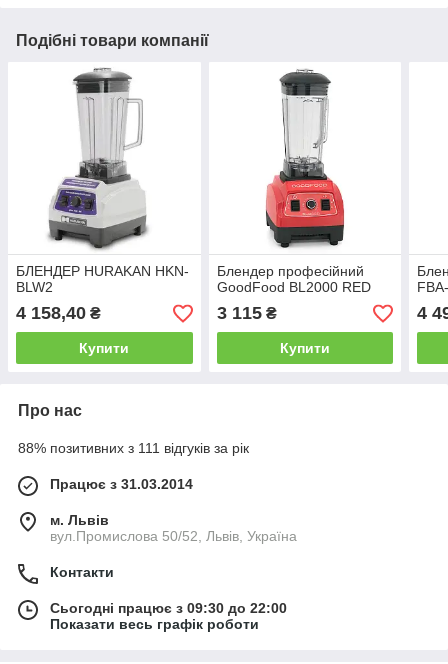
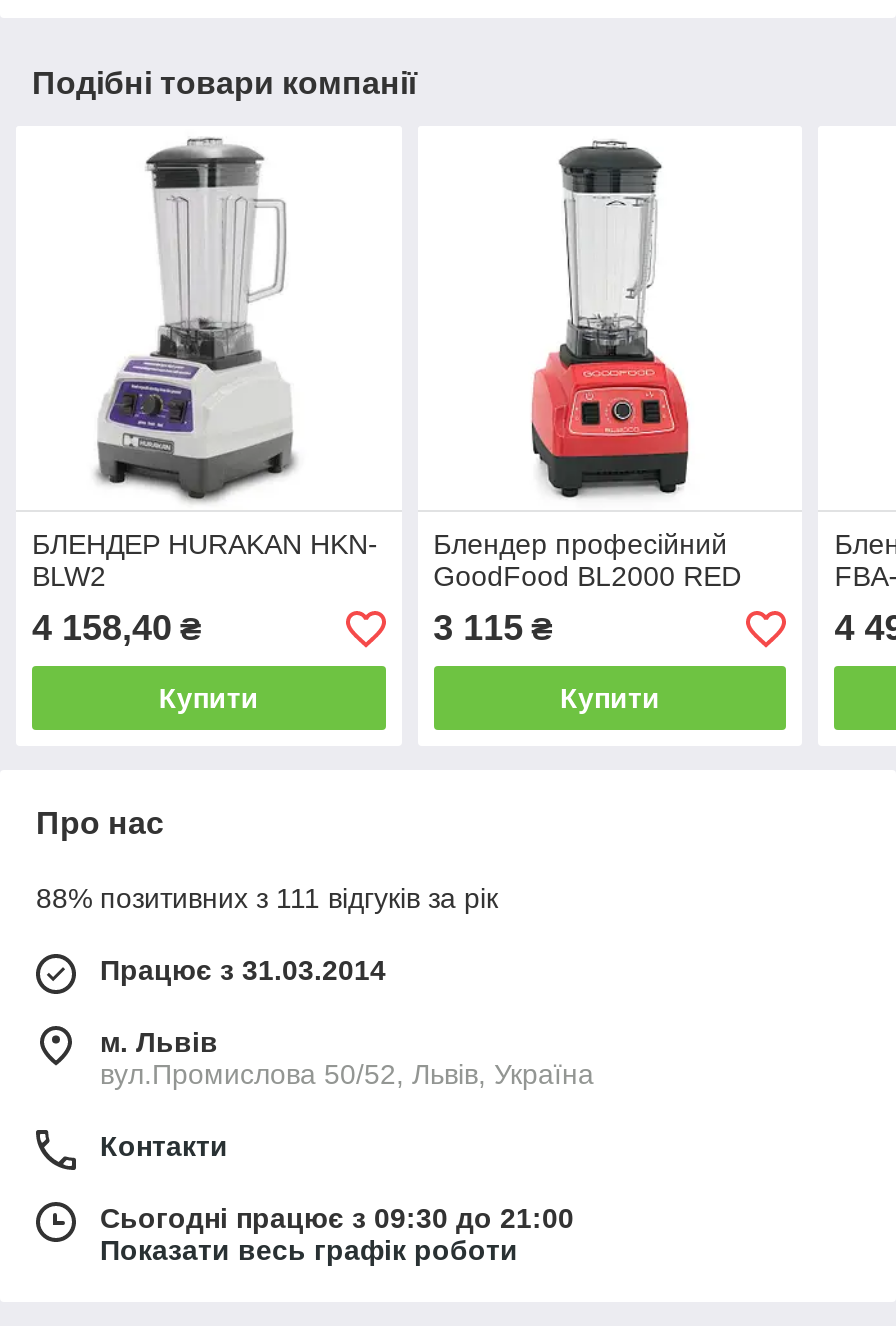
- Сьогодні працює з 09:30 до 22:00
+ Сьогодні працює з 09:30 до 21:00
